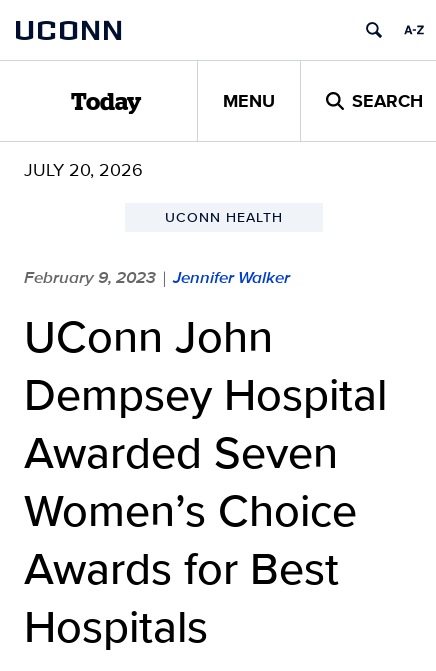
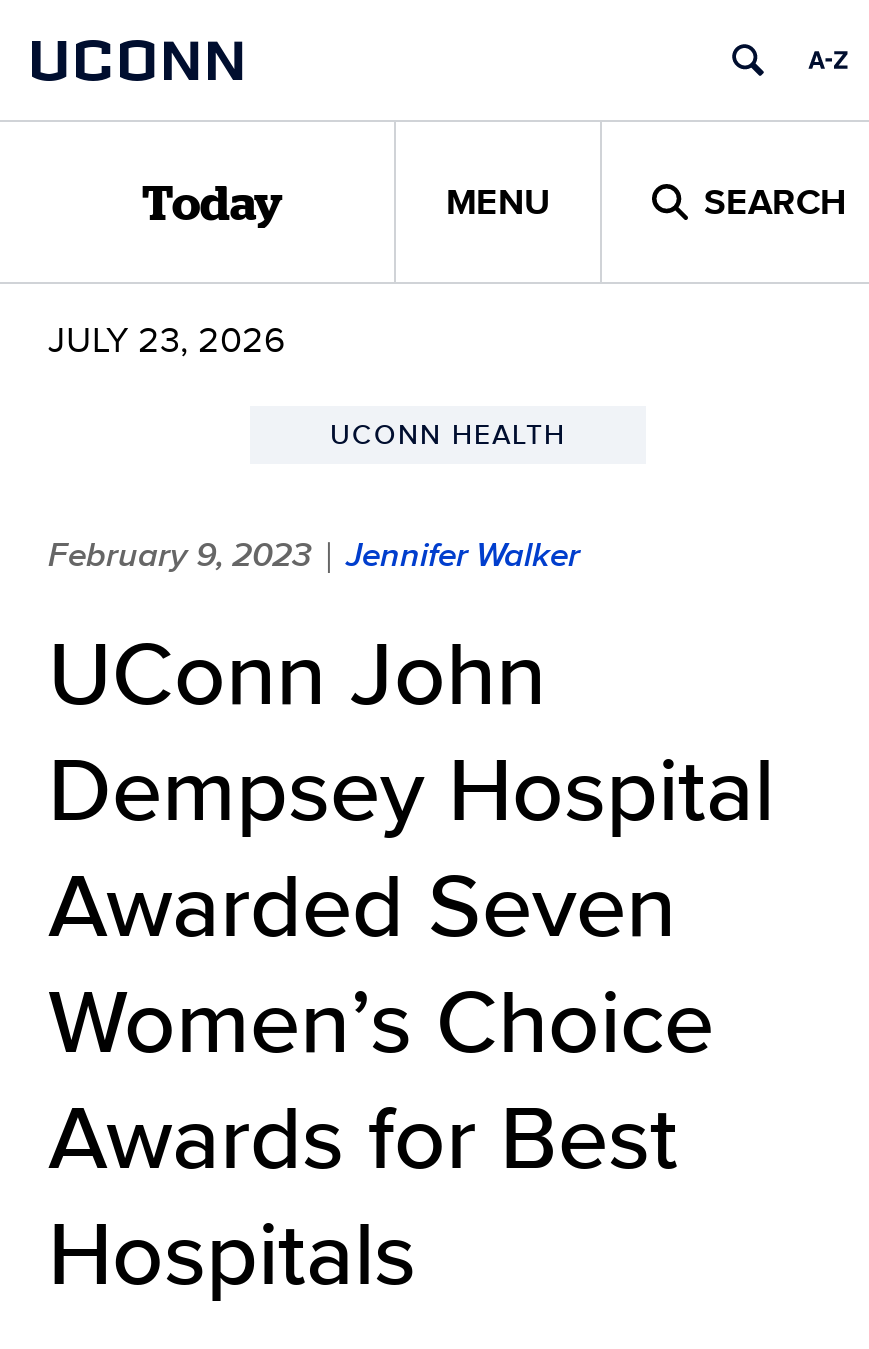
- JULY 20, 2026
+ JULY 23, 2026
